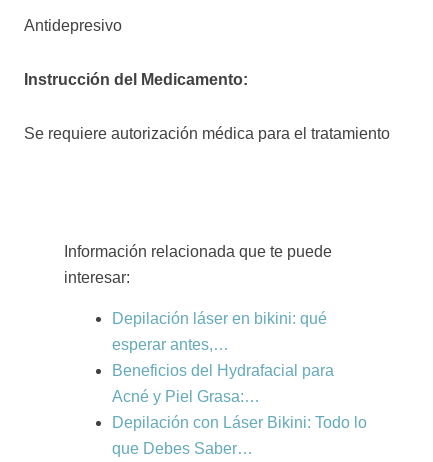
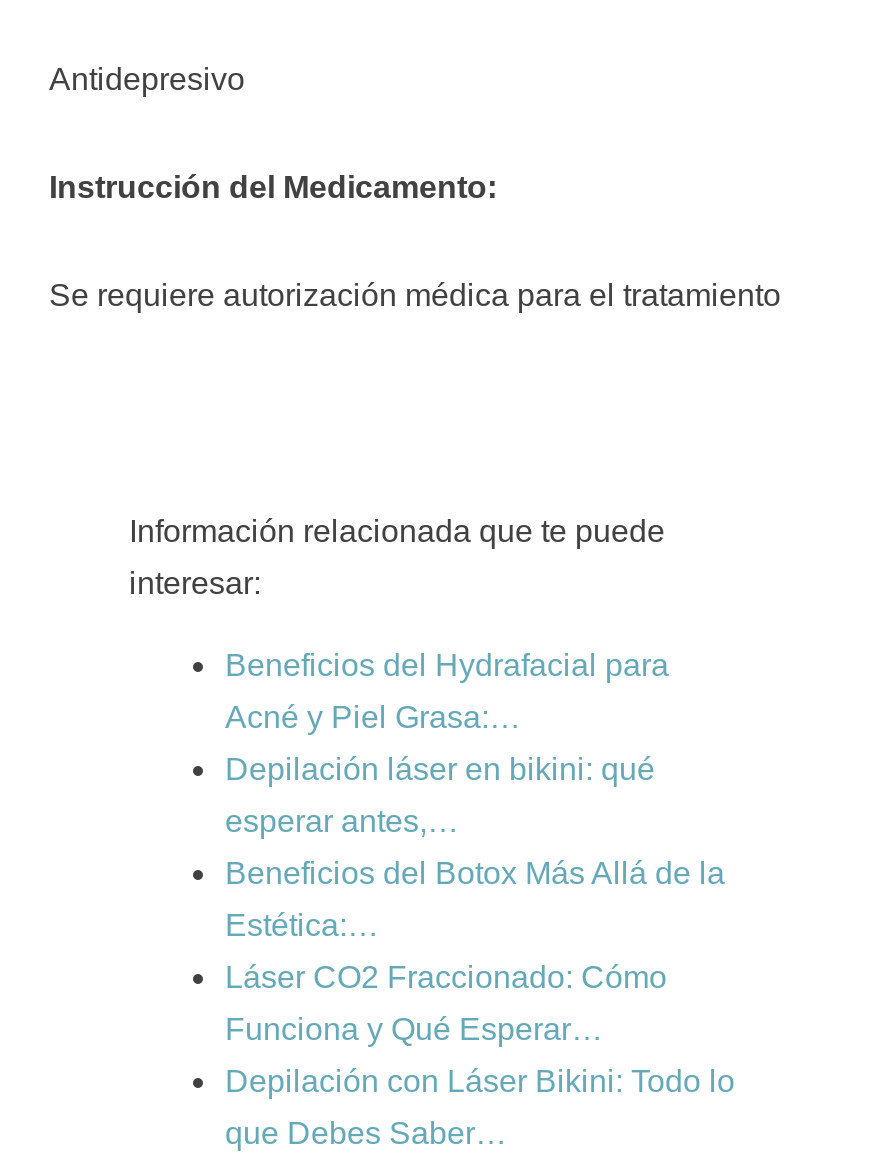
+ Beneficios del Botox Más Allá de la
+ Estética:…
+ Láser CO2 Fraccionado: Cómo
+ Funciona y Qué Esperar…

moved up: Beneficios del Hydrafacial para | Acné y Piel Grasa:…
